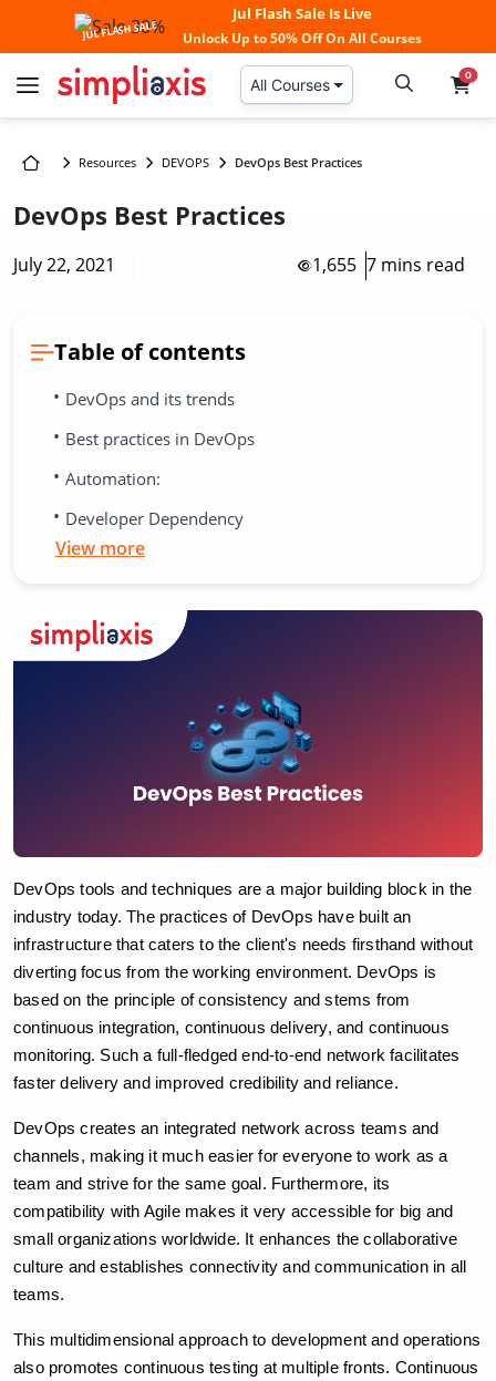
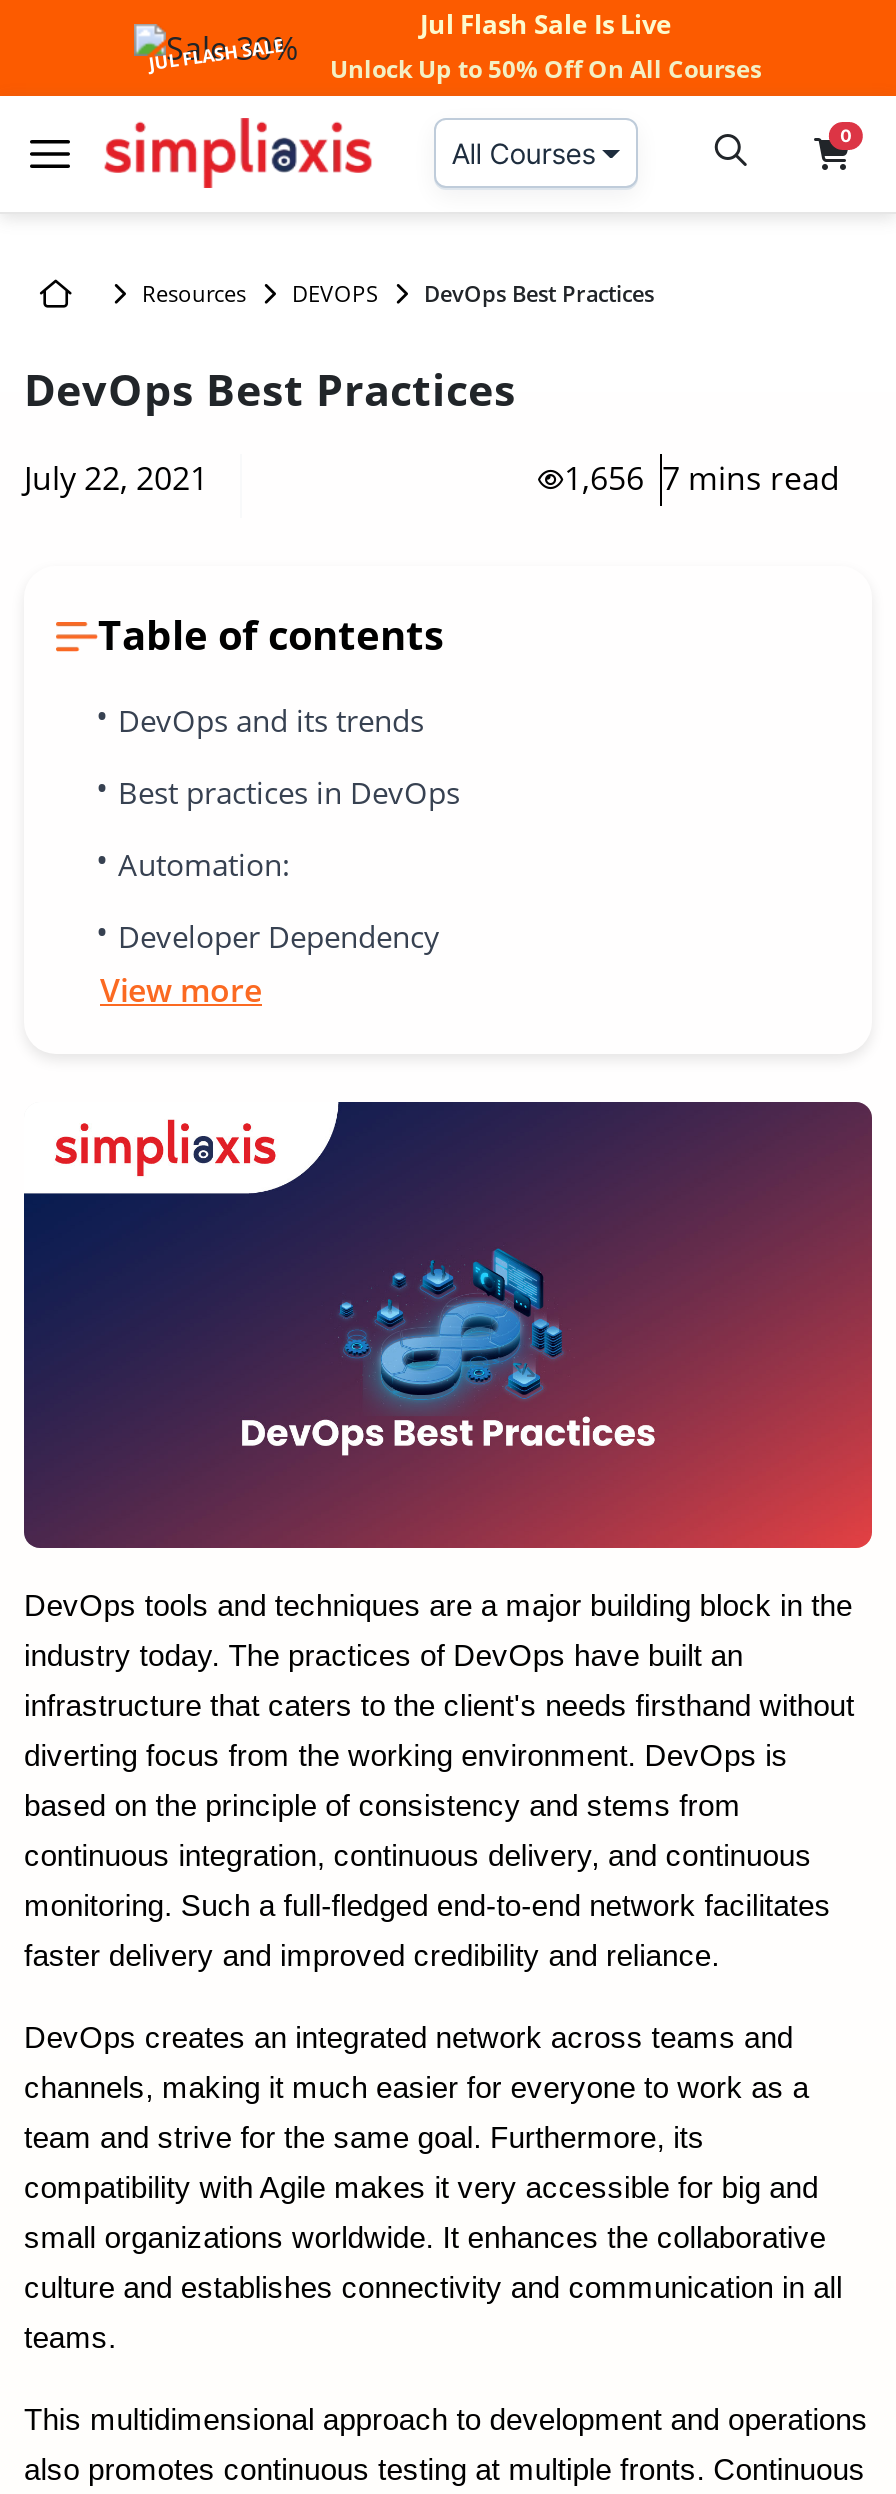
- 1,655 7 mins read
+ 1,656 7 mins read
